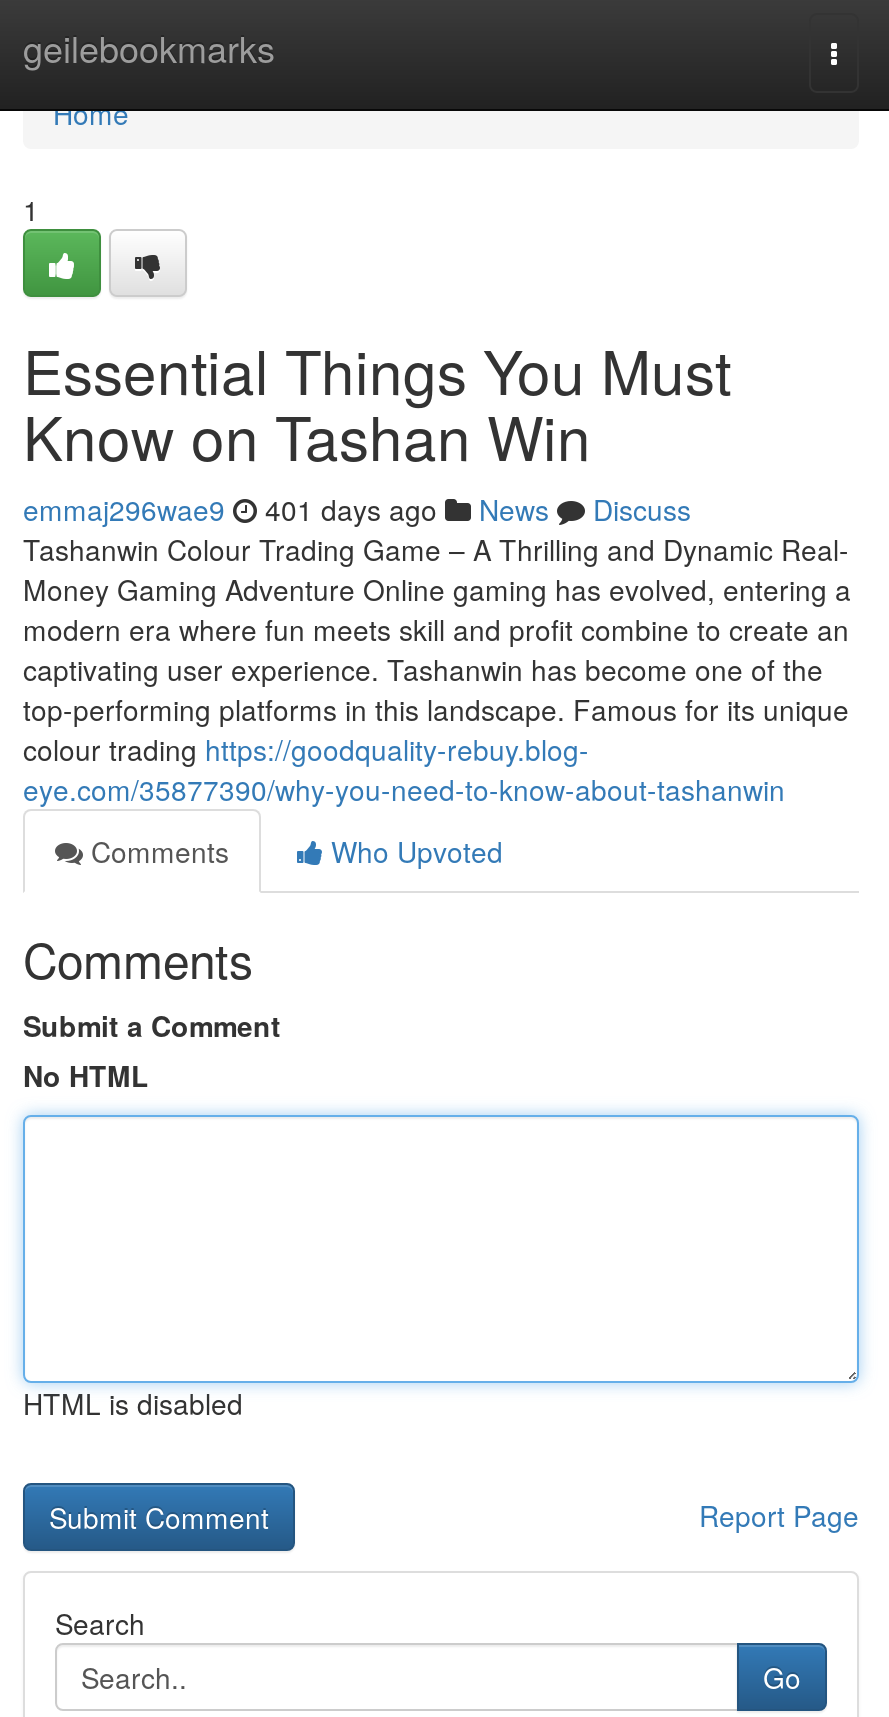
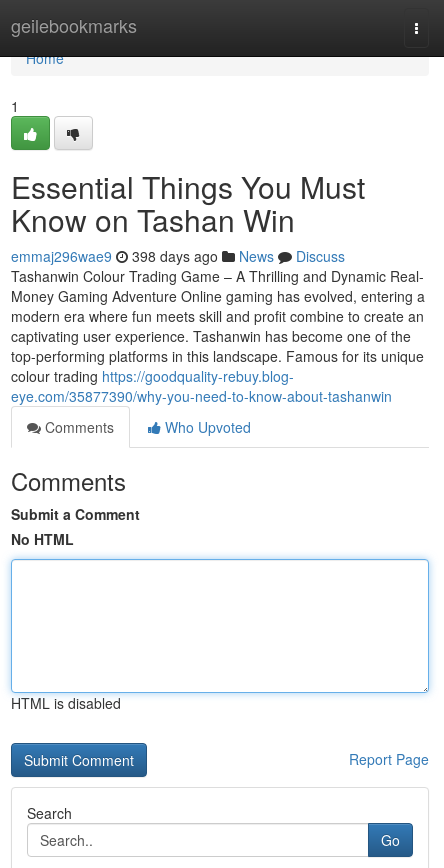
- emmaj296wae9 401 days ago News Discuss
+ emmaj296wae9 398 days ago News Discuss
